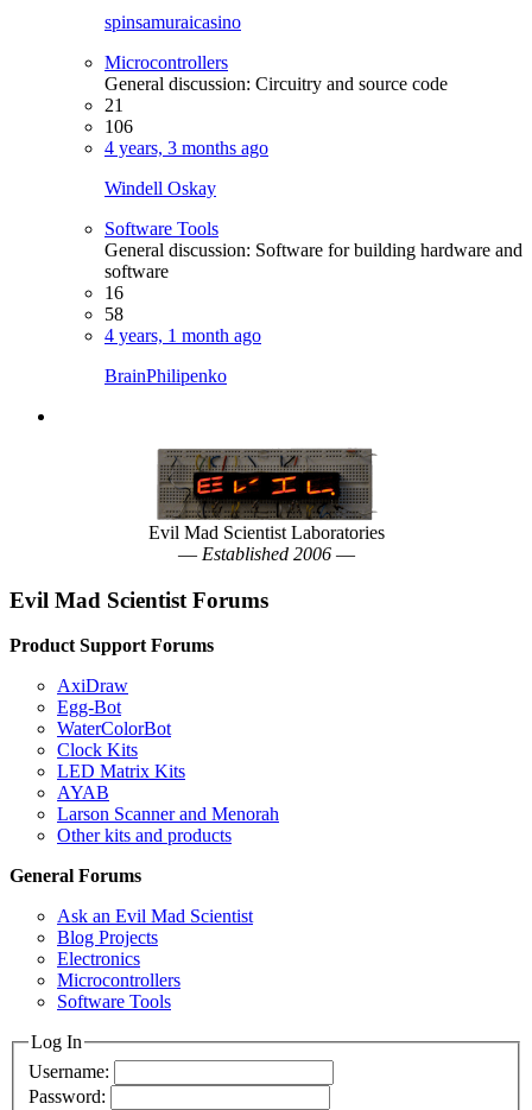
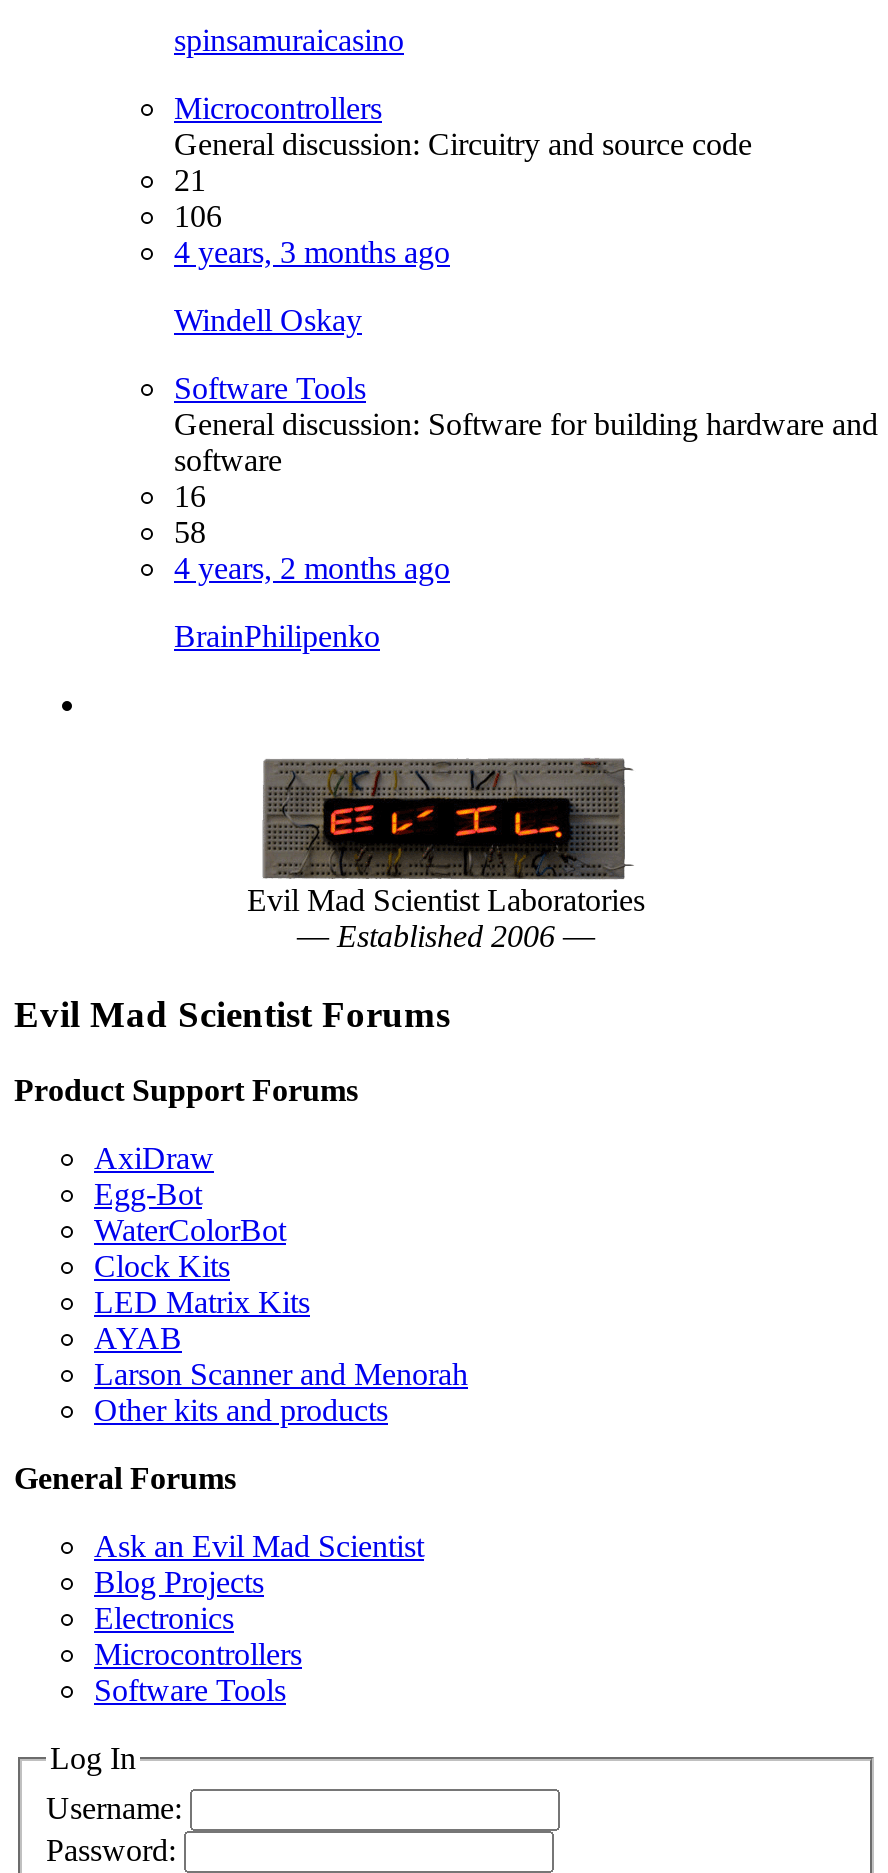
- 4 years, 1 month ago
+ 4 years, 2 months ago
